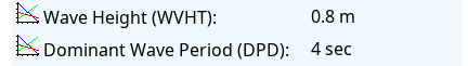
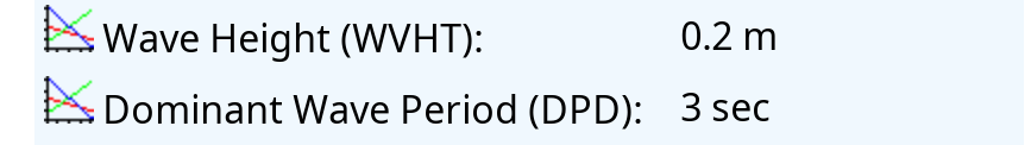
- 0.8 m
+ 0.2 m

- Dominant Wave Period (DPD): 4 sec
+ Dominant Wave Period (DPD): 3 sec
